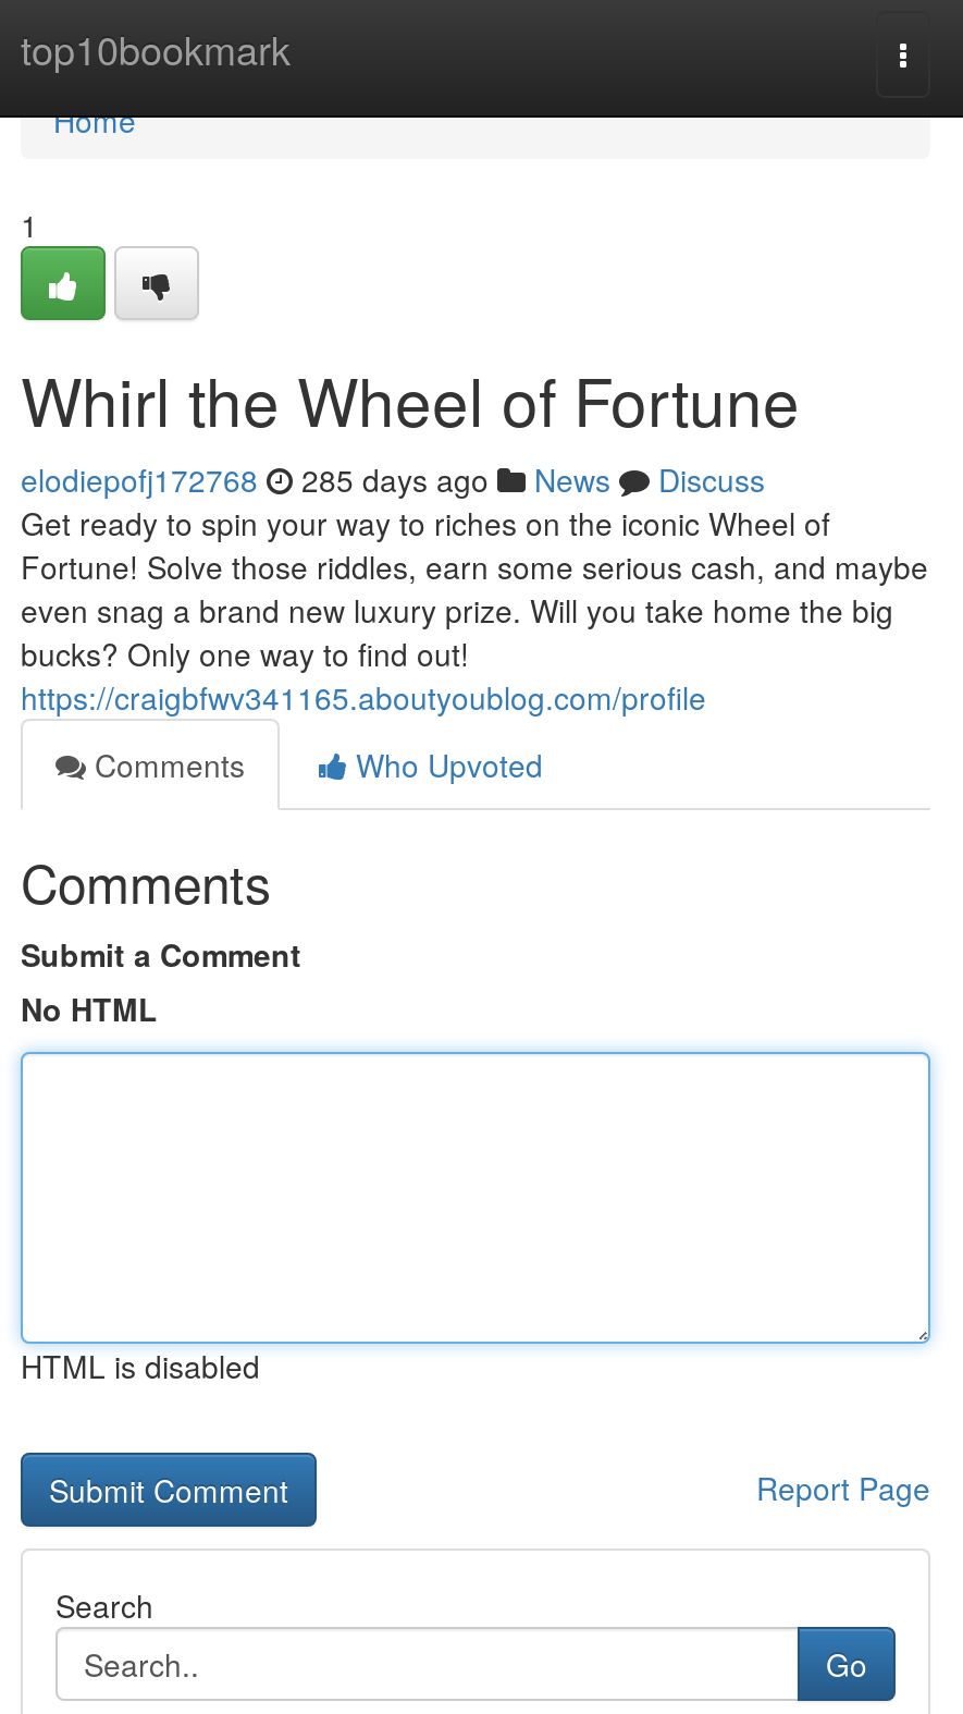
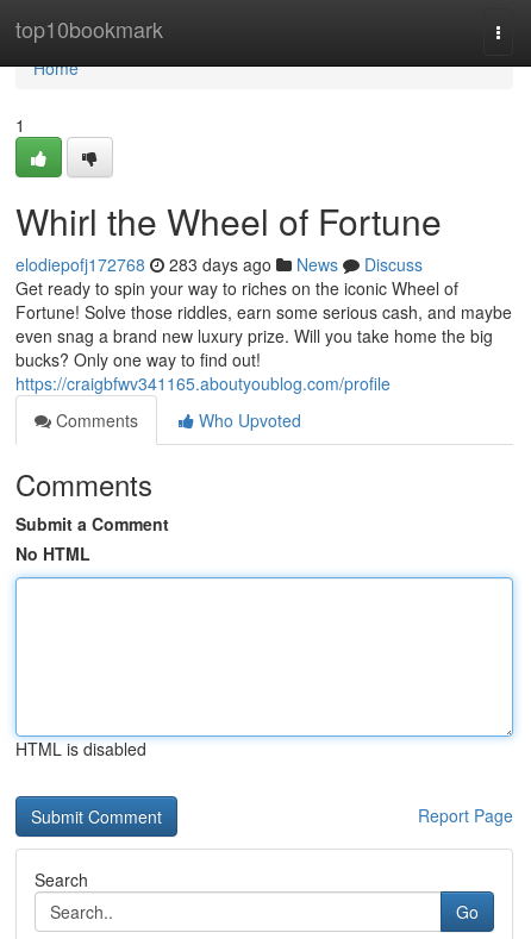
- elodiepofj172768 285 days ago News Discuss
+ elodiepofj172768 283 days ago News Discuss
